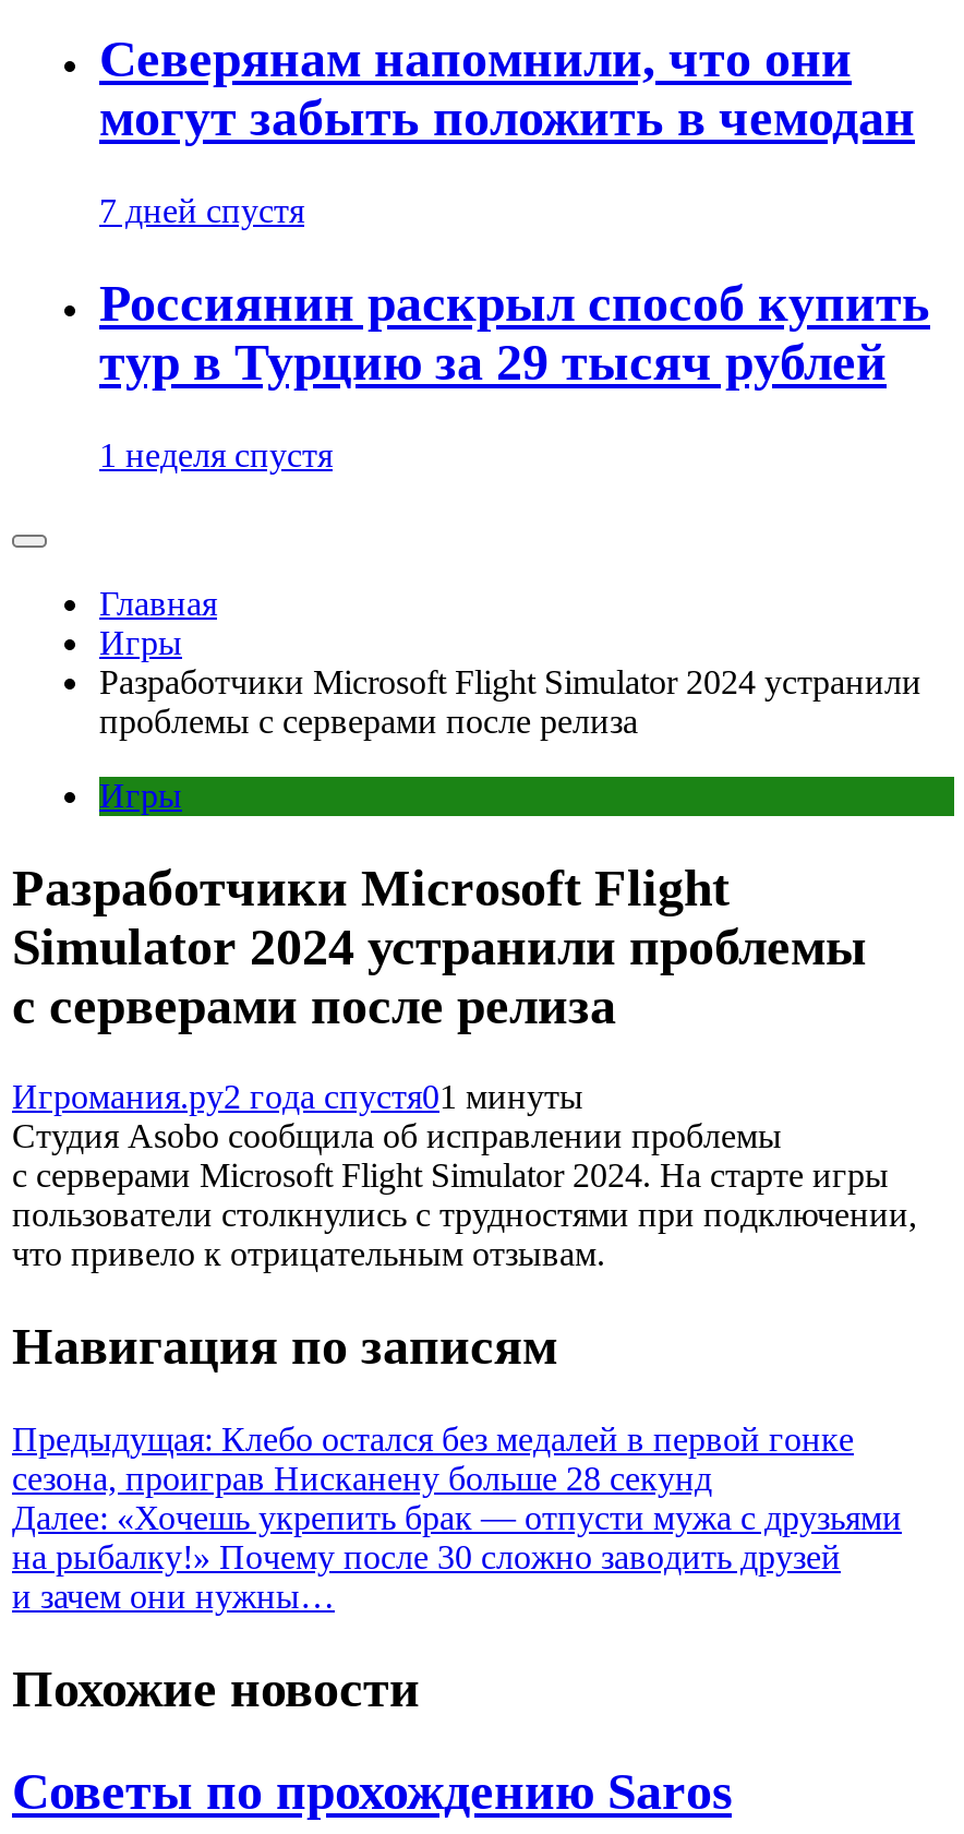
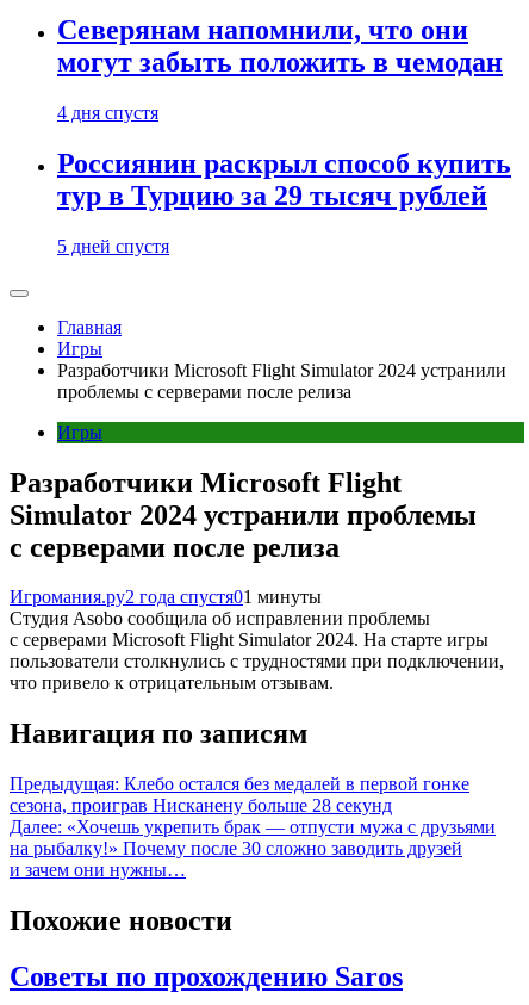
- 7 дней спустя
+ 4 дня спустя

- 1 неделя спустя
+ 5 дней спустя
